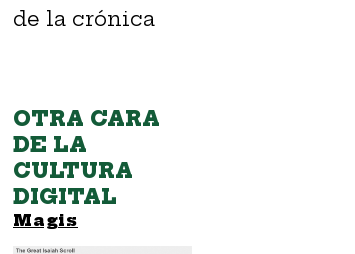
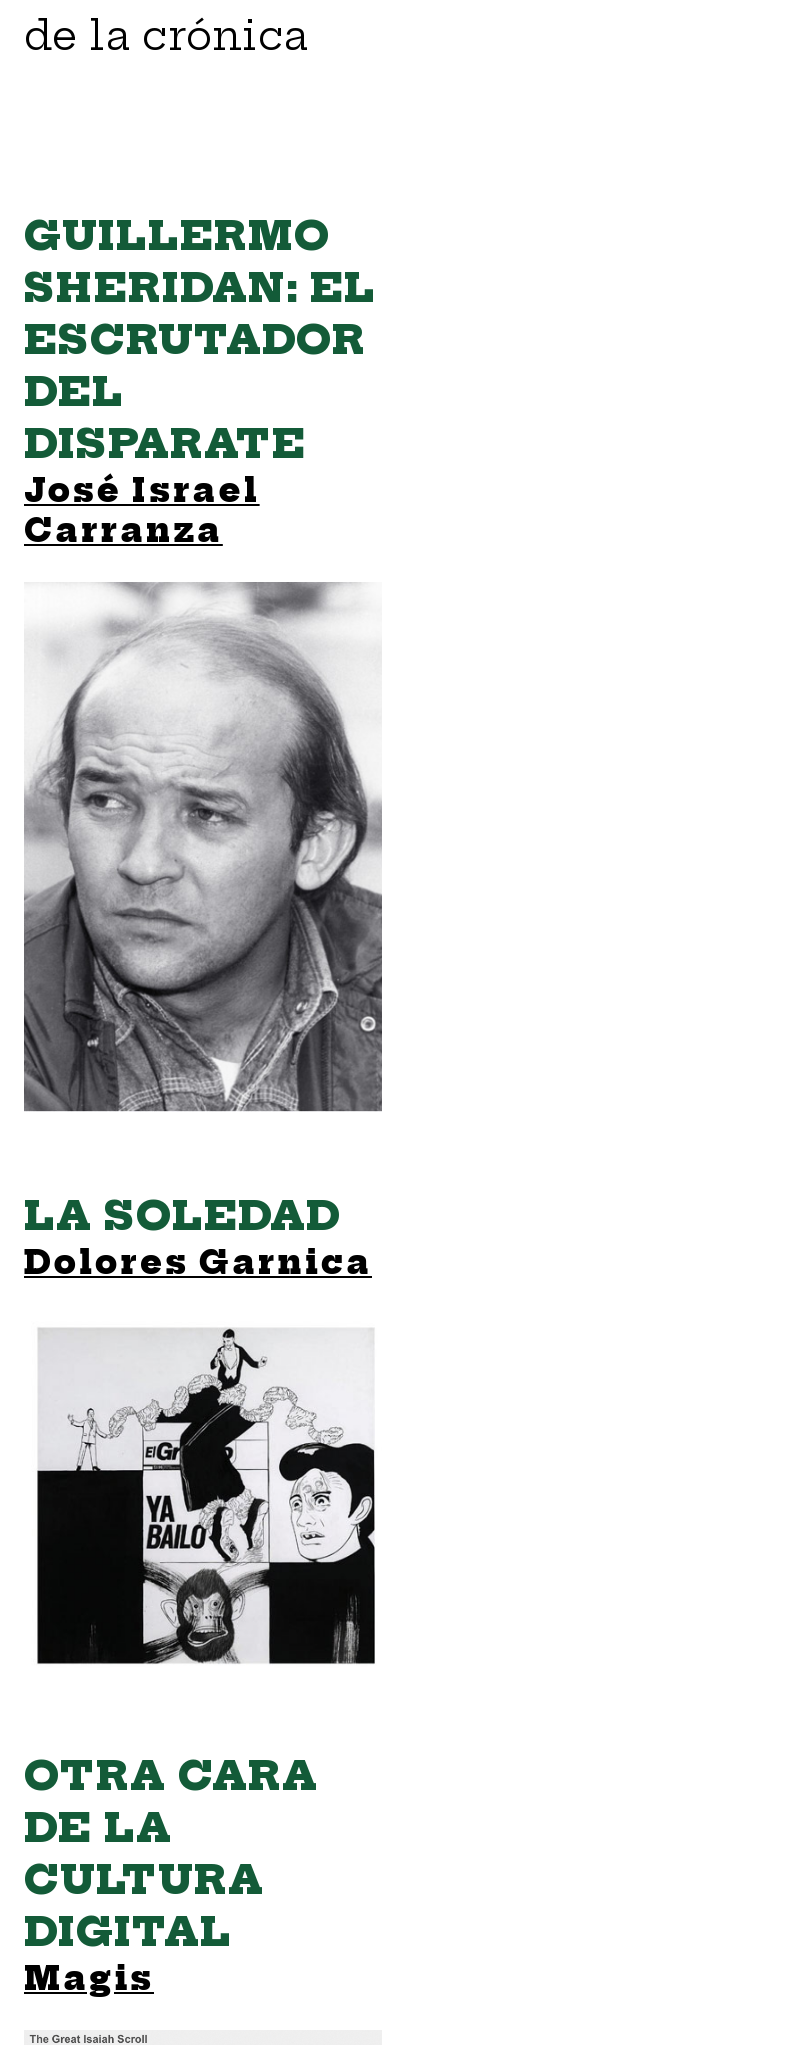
+ [image]
+ LA SOLEDAD
+ Dolores Garnica

+ GUILLERMO
+ SHERIDAN: EL
+ ESCRUTADOR
+ DEL
+ DISPARATE
+ José Israel
+ Carranza

+ [image]
